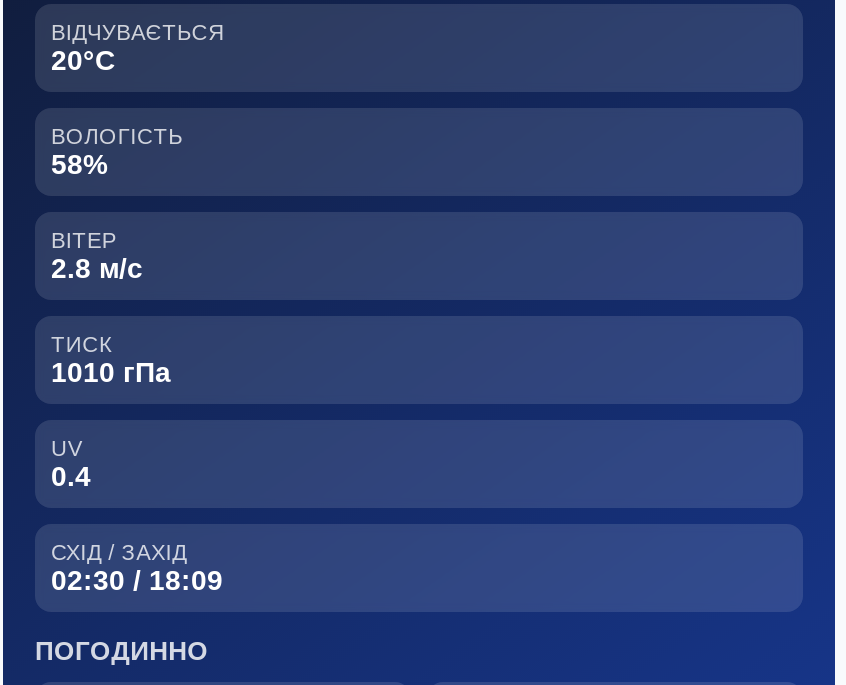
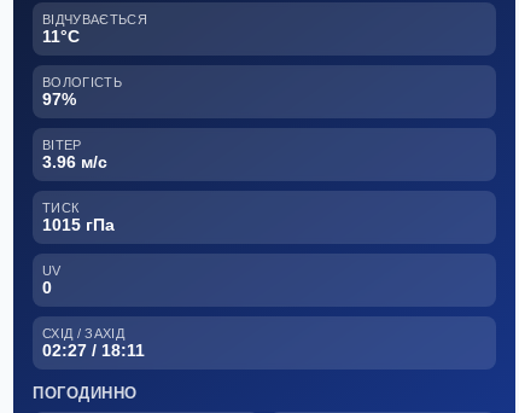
- 20°C
+ 11°C

- 58%
+ 97%

- 2.8 м/с
+ 3.96 м/с

- 1010 гПа
+ 1015 гПа

- 0.4
+ 0

- 02:30 / 18:09
+ 02:27 / 18:11
